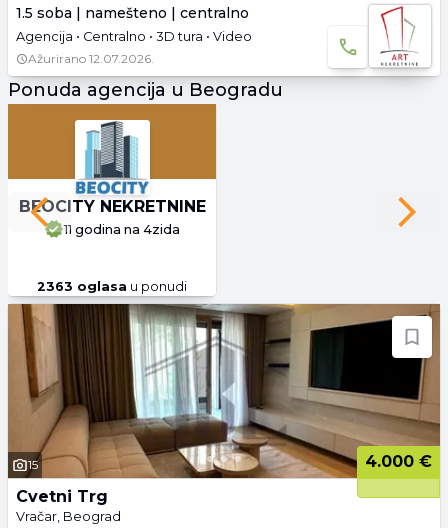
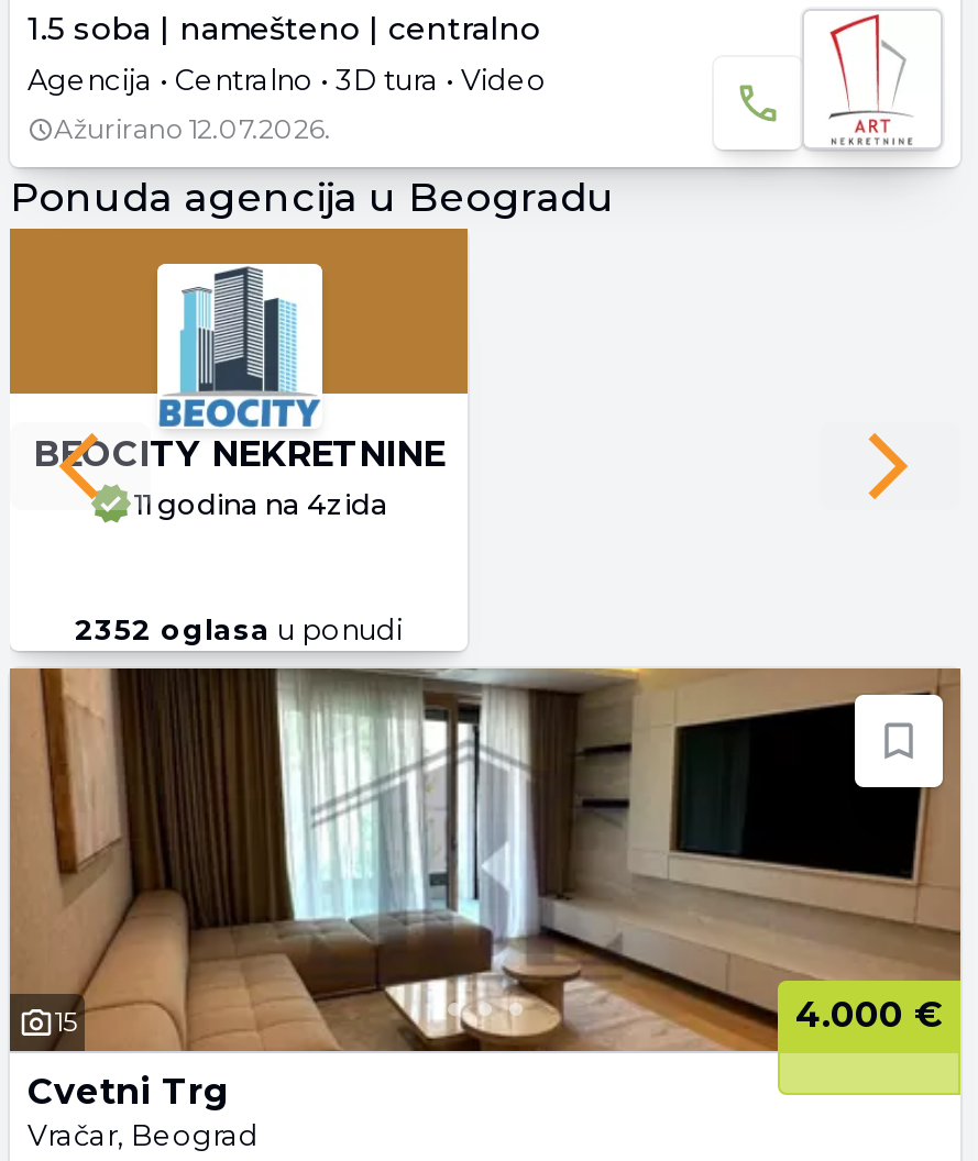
- 2363 oglasa u ponudi
+ 2352 oglasa u ponudi
